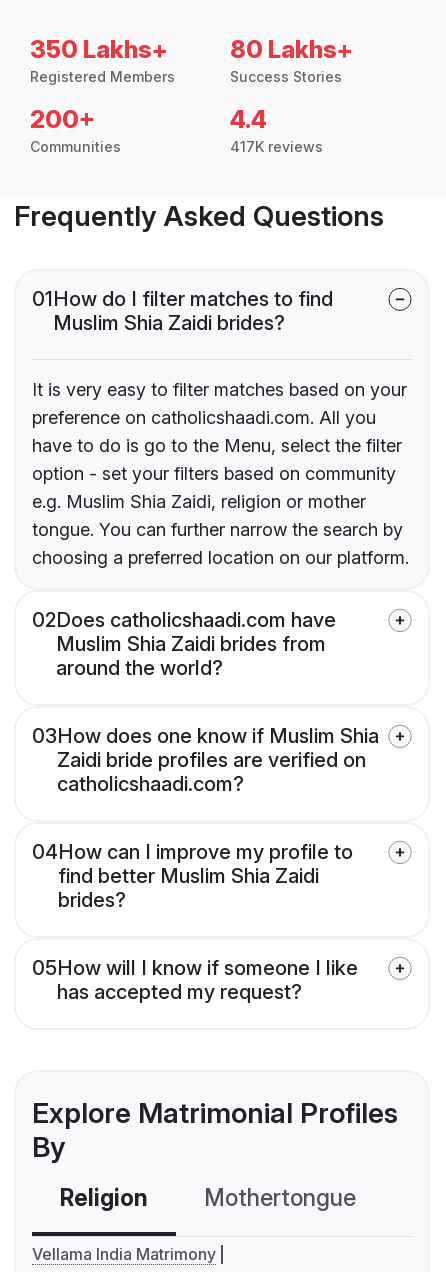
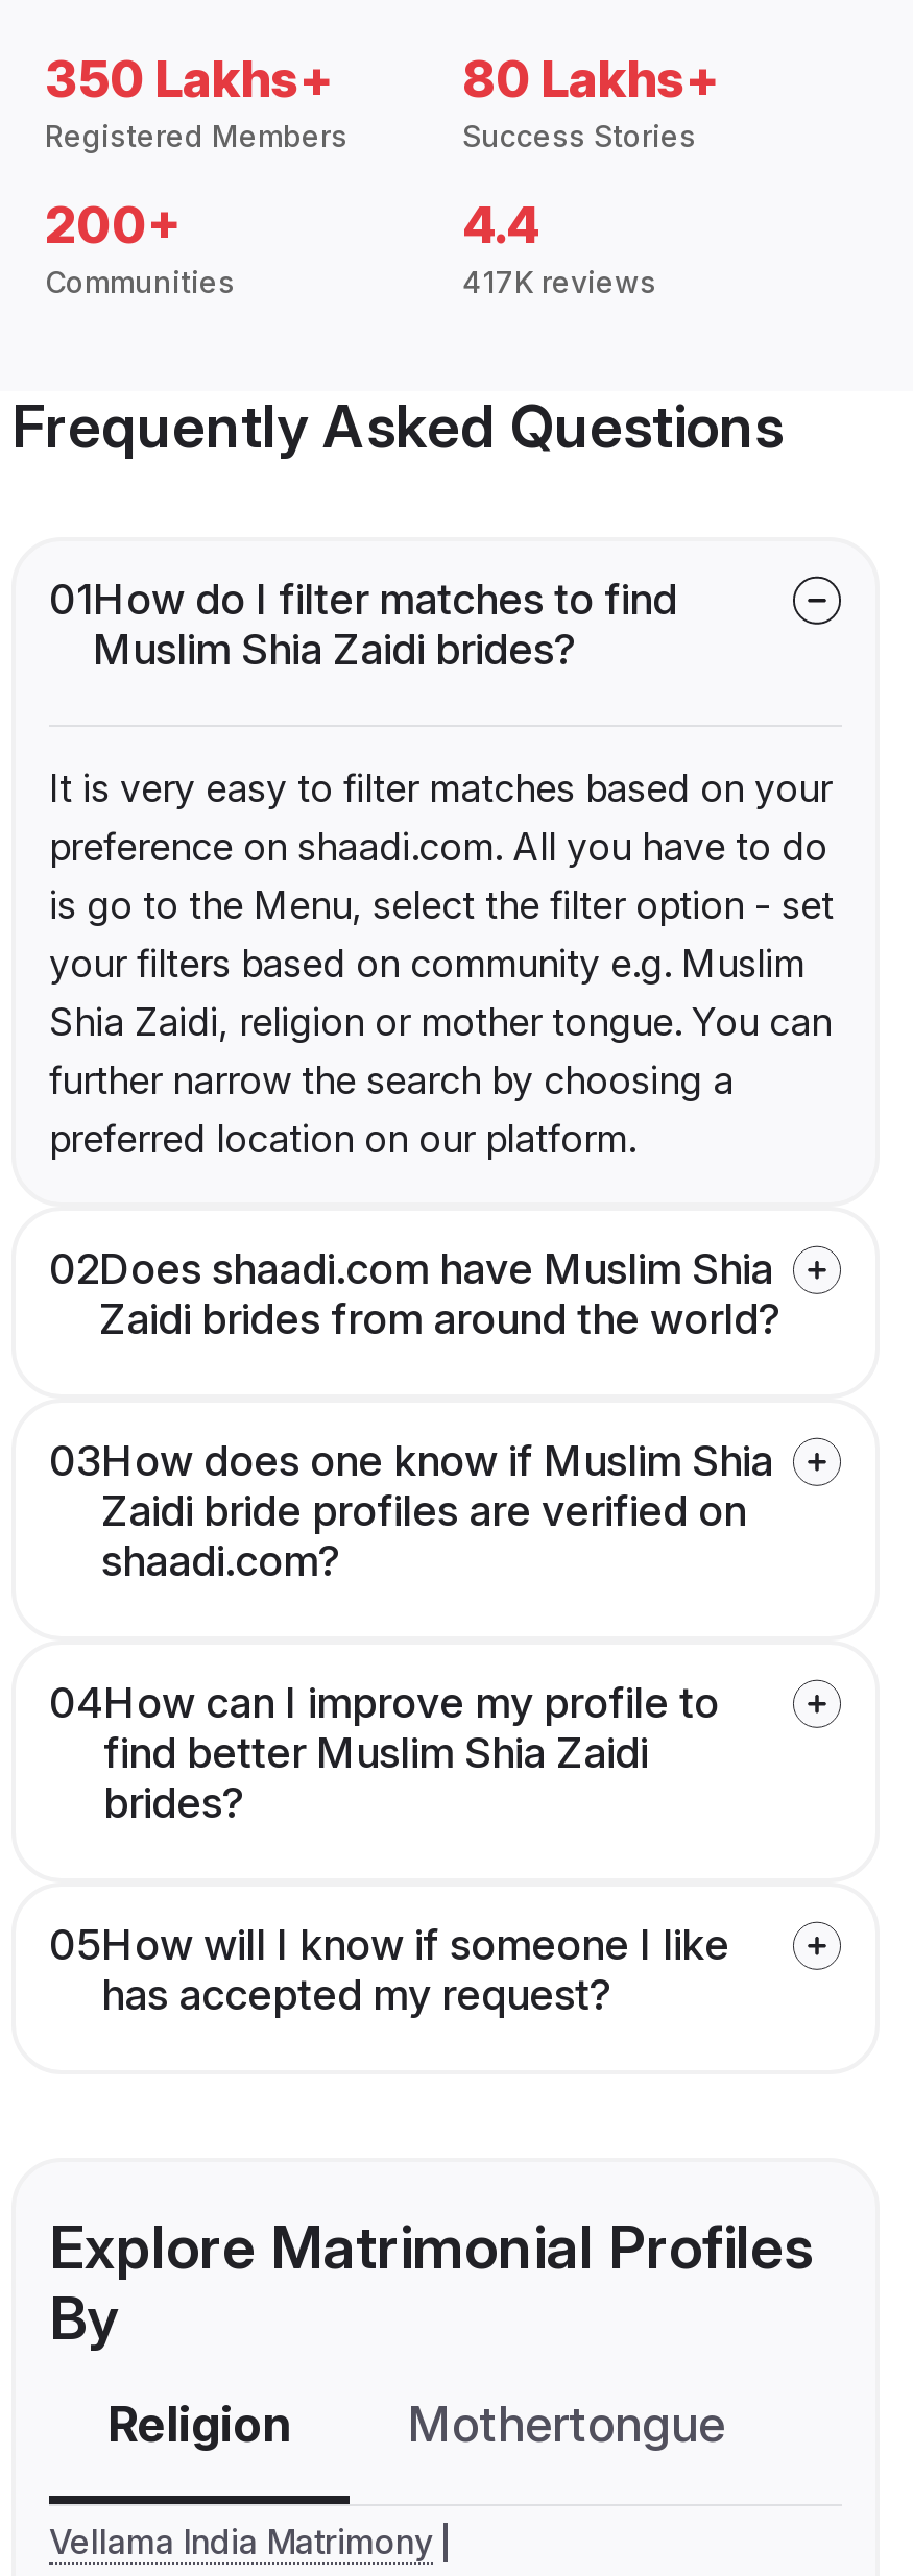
- preference on catholicshaadi.com. All you
- have to do is go to the Menu, select the filter
- option - set your filters based on community
- e.g. Muslim Shia Zaidi, religion or mother
- tongue. You can further narrow the search by
- choosing a preferred location on our platform.
+ preference on shaadi.com. All you have to do
+ is go to the Menu, select the filter option - set
+ your filters based on community e.g. Muslim
+ Shia Zaidi, religion or mother tongue. You can
+ further narrow the search by choosing a
+ preferred location on our platform.

- 02Does catholicshaadi.com have
- Muslim Shia Zaidi brides from
- around the world?
+ 02Does shaadi.com have Muslim Shia
+ Zaidi brides from around the world?

- catholicshaadi.com?
+ shaadi.com?
